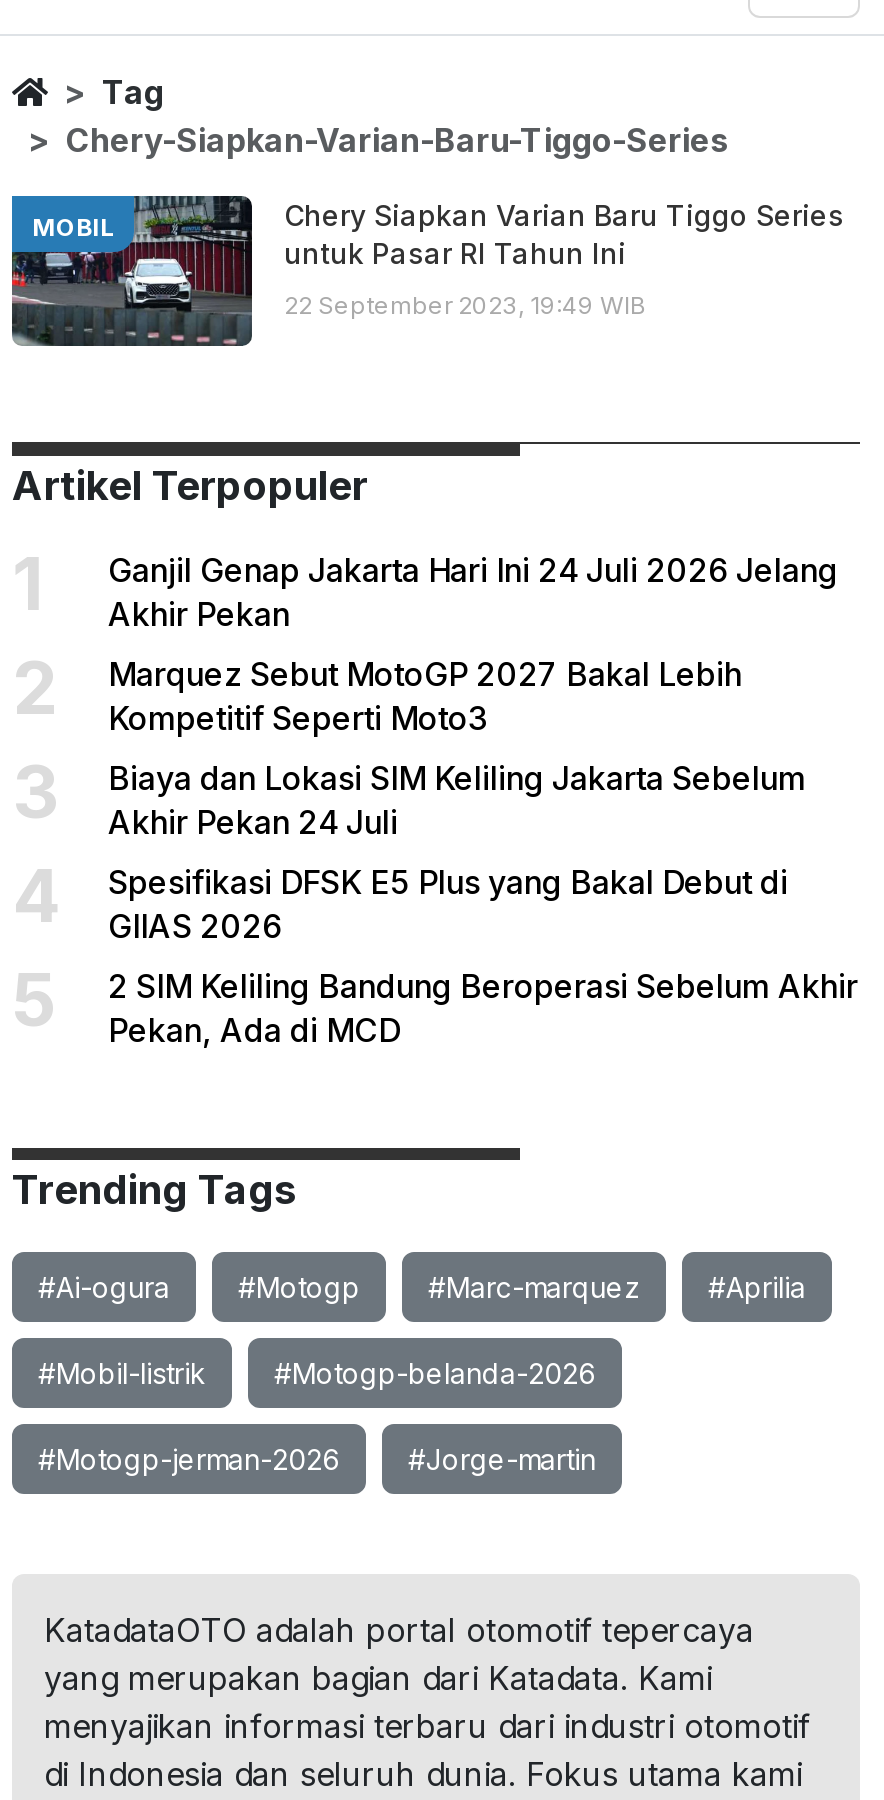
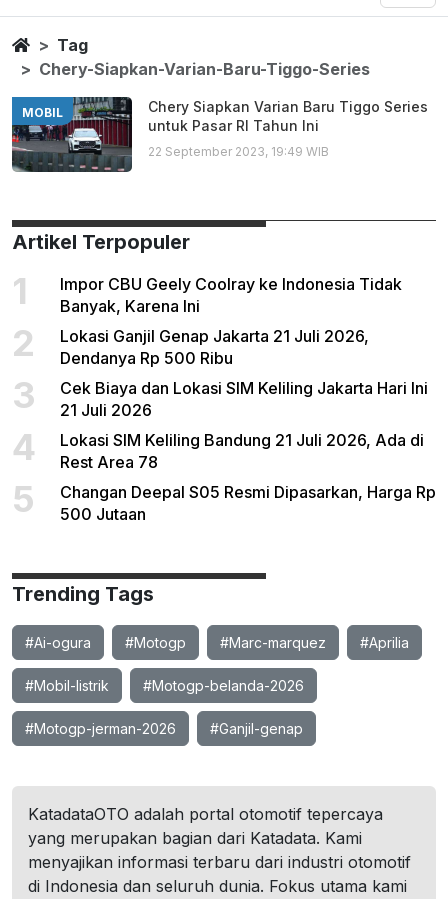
- Ganjil Genap Jakarta Hari Ini 24 Juli 2026 Jelang
- Akhir Pekan
+ Impor CBU Geely Coolray ke Indonesia Tidak
+ Banyak, Karena Ini

- Marquez Sebut MotoGP 2027 Bakal Lebih
- Kompetitif Seperti Moto3
+ Lokasi Ganjil Genap Jakarta 21 Juli 2026,
+ Dendanya Rp 500 Ribu

- Biaya dan Lokasi SIM Keliling Jakarta Sebelum
- Akhir Pekan 24 Juli
+ Cek Biaya dan Lokasi SIM Keliling Jakarta Hari Ini
+ 21 Juli 2026

- Spesifikasi DFSK E5 Plus yang Bakal Debut di
- GIIAS 2026
+ Lokasi SIM Keliling Bandung 21 Juli 2026, Ada di
+ Rest Area 78

- 2 SIM Keliling Bandung Beroperasi Sebelum Akhir
- Pekan, Ada di MCD
+ Changan Deepal S05 Resmi Dipasarkan, Harga Rp
+ 500 Jutaan

- #Jorge-martin
+ #Ganjil-genap
